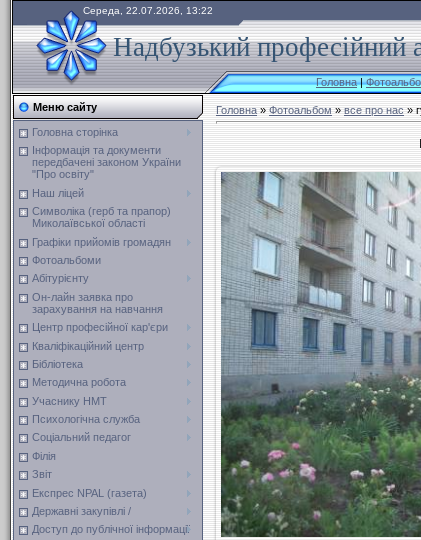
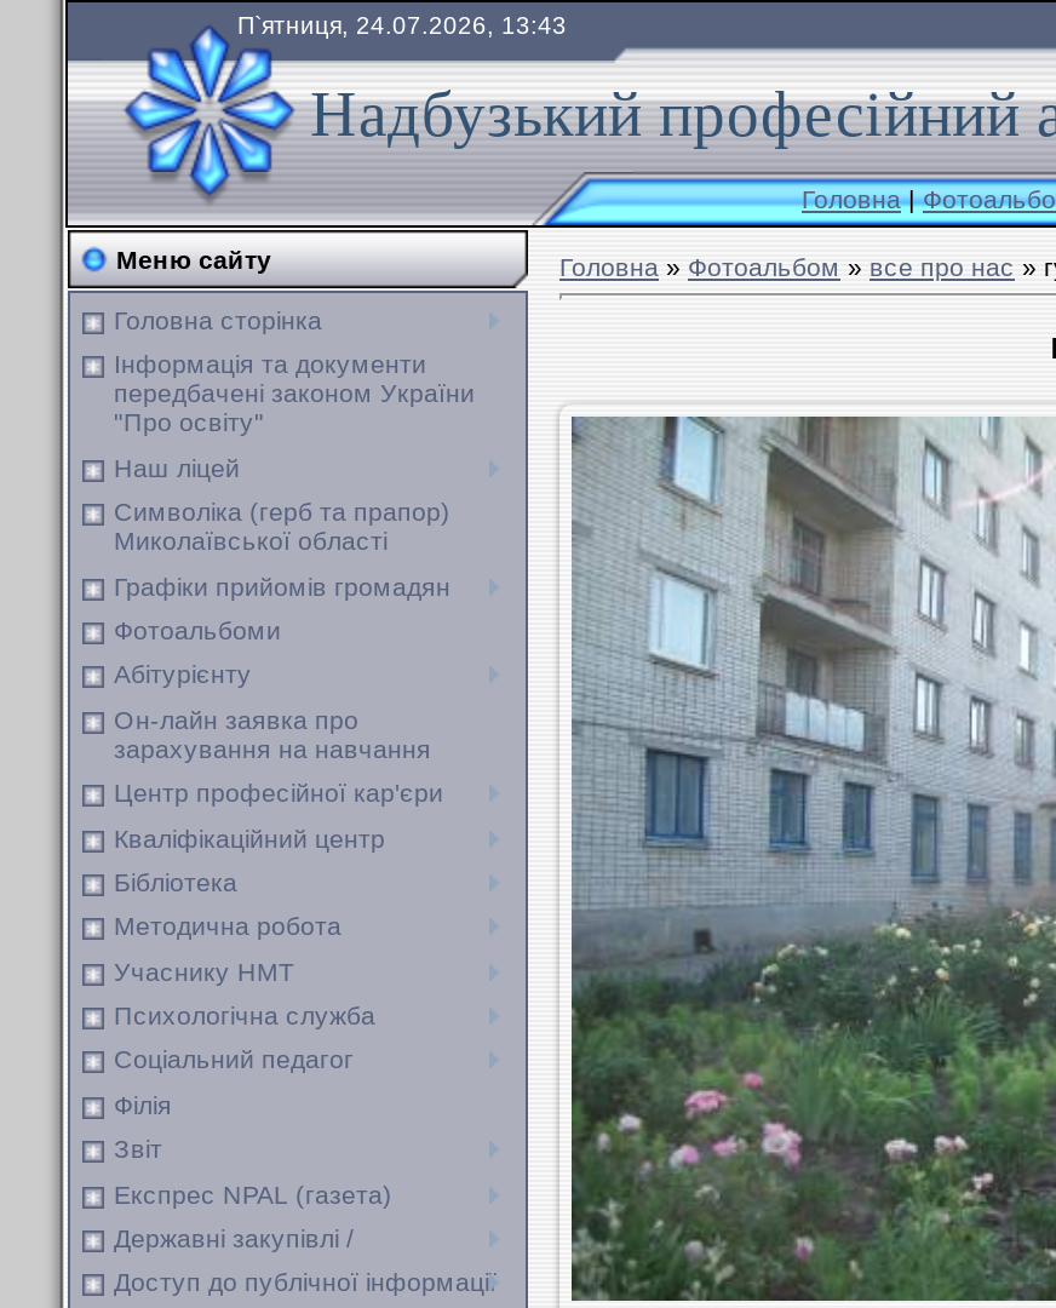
- Середа, 22.07.2026, 13:22
+ П`ятниця, 24.07.2026, 13:43
